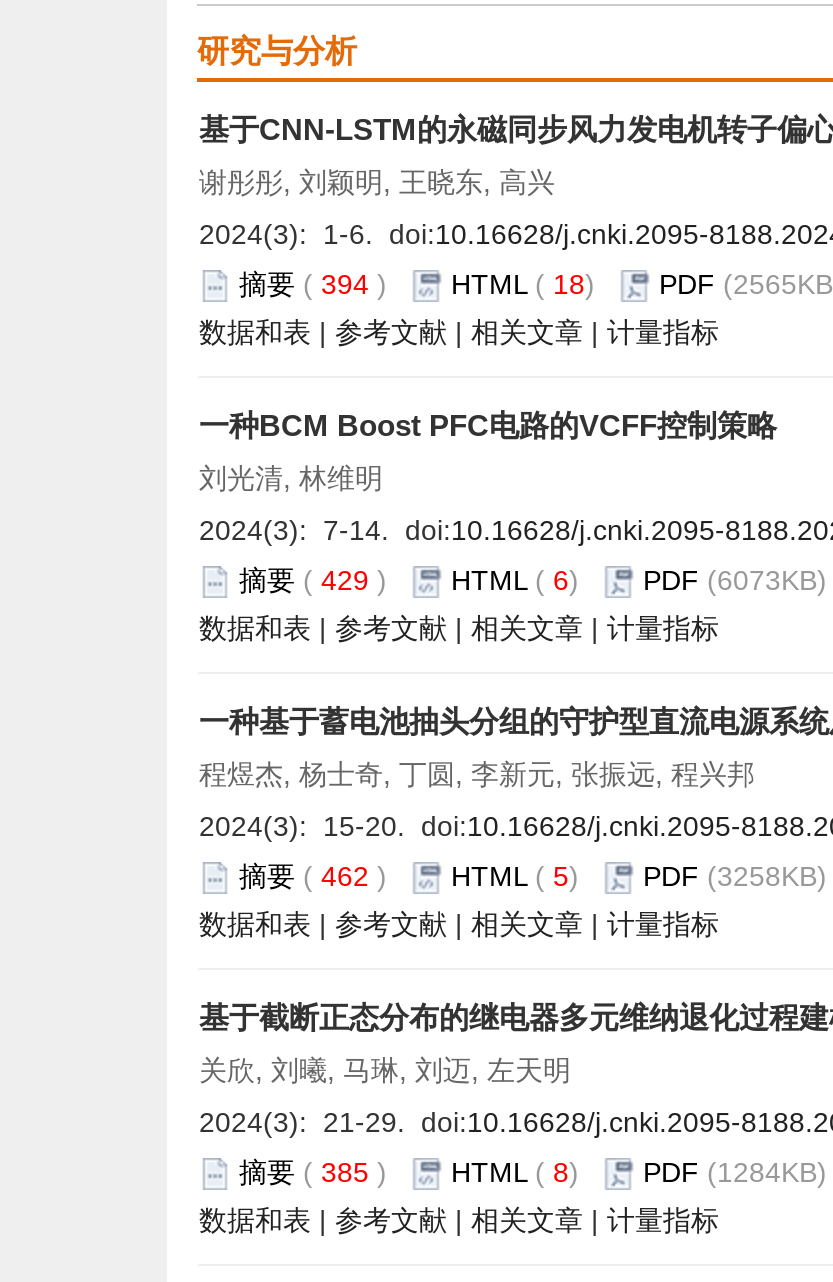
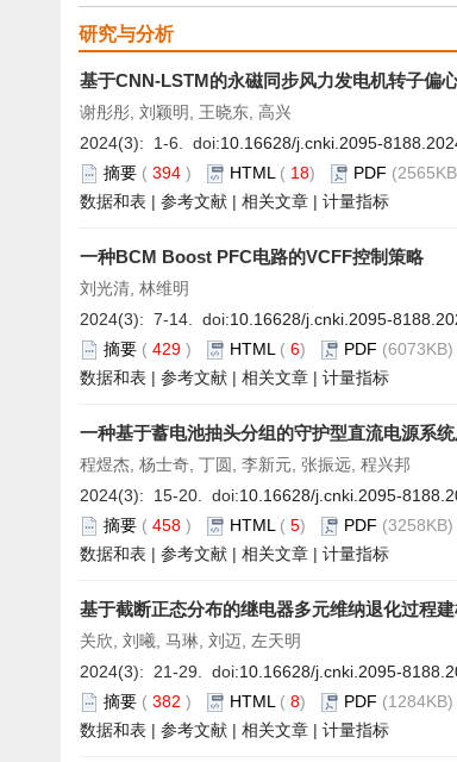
- 摘要(462)
+ 摘要(458)

- 摘要(385)
+ 摘要(382)
